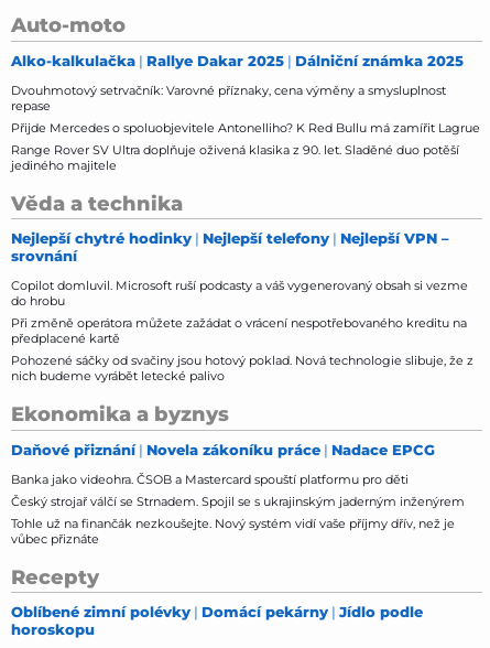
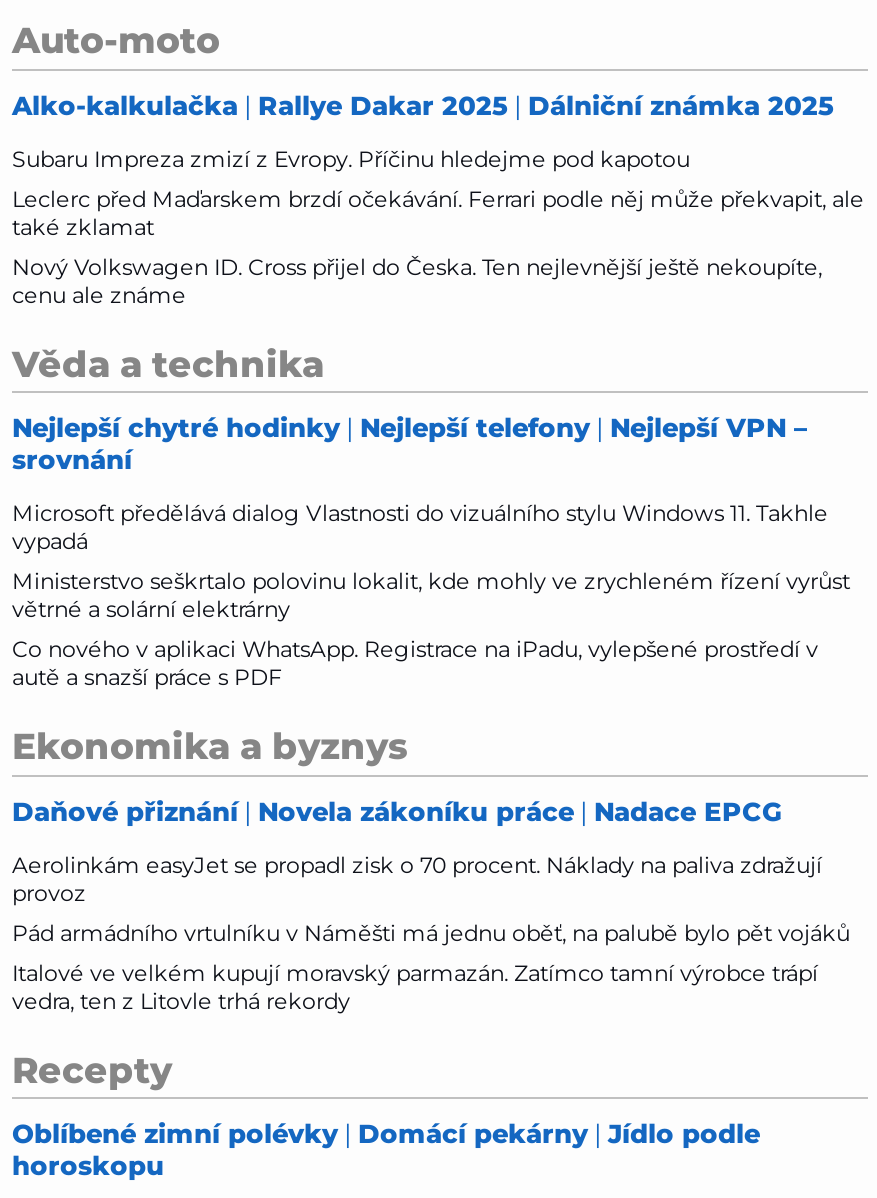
- Dvouhmotový setrvačník: Varovné příznaky, cena výměny a smysluplnost
- repase
- Přijde Mercedes o spoluobjevitele Antonelliho? K Red Bullu má zamířit Lagrue
- Range Rover SV Ultra doplňuje oživená klasika z 90. let. Sladěné duo potěší
- jediného majitele
+ Subaru Impreza zmizí z Evropy. Příčinu hledejme pod kapotou
+ Leclerc před Maďarskem brzdí očekávání. Ferrari podle něj může překvapit, ale
+ také zklamat
+ Nový Volkswagen ID. Cross přijel do Česka. Ten nejlevnější ještě nekoupíte,
+ cenu ale známe

- Copilot domluvil. Microsoft ruší podcasty a váš vygenerovaný obsah si vezme
- do hrobu
- Při změně operátora můžete zažádat o vrácení nespotřebovaného kreditu na
- předplacené kartě
- Pohozené sáčky od svačiny jsou hotový poklad. Nová technologie slibuje, že z
- nich budeme vyrábět letecké palivo
+ Microsoft předělává dialog Vlastnosti do vizuálního stylu Windows 11. Takhle
+ vypadá
+ Ministerstvo seškrtalo polovinu lokalit, kde mohly ve zrychleném řízení vyrůst
+ větrné a solární elektrárny
+ Co nového v aplikaci WhatsApp. Registrace na iPadu, vylepšené prostředí v
+ autě a snazší práce s PDF

- Banka jako videohra. ČSOB a Mastercard spouští platformu pro děti
- Český strojař válčí se Strnadem. Spojil se s ukrajinským jaderným inženýrem
- Tohle už na finančák nezkoušejte. Nový systém vidí vaše příjmy dřív, než je
- vůbec přiznáte
+ Aerolinkám easyJet se propadl zisk o 70 procent. Náklady na paliva zdražují
+ provoz
+ Pád armádního vrtulníku v Náměšti má jednu oběť, na palubě bylo pět vojáků
+ Italové ve velkém kupují moravský parmazán. Zatímco tamní výrobce trápí
+ vedra, ten z Litovle trhá rekordy
